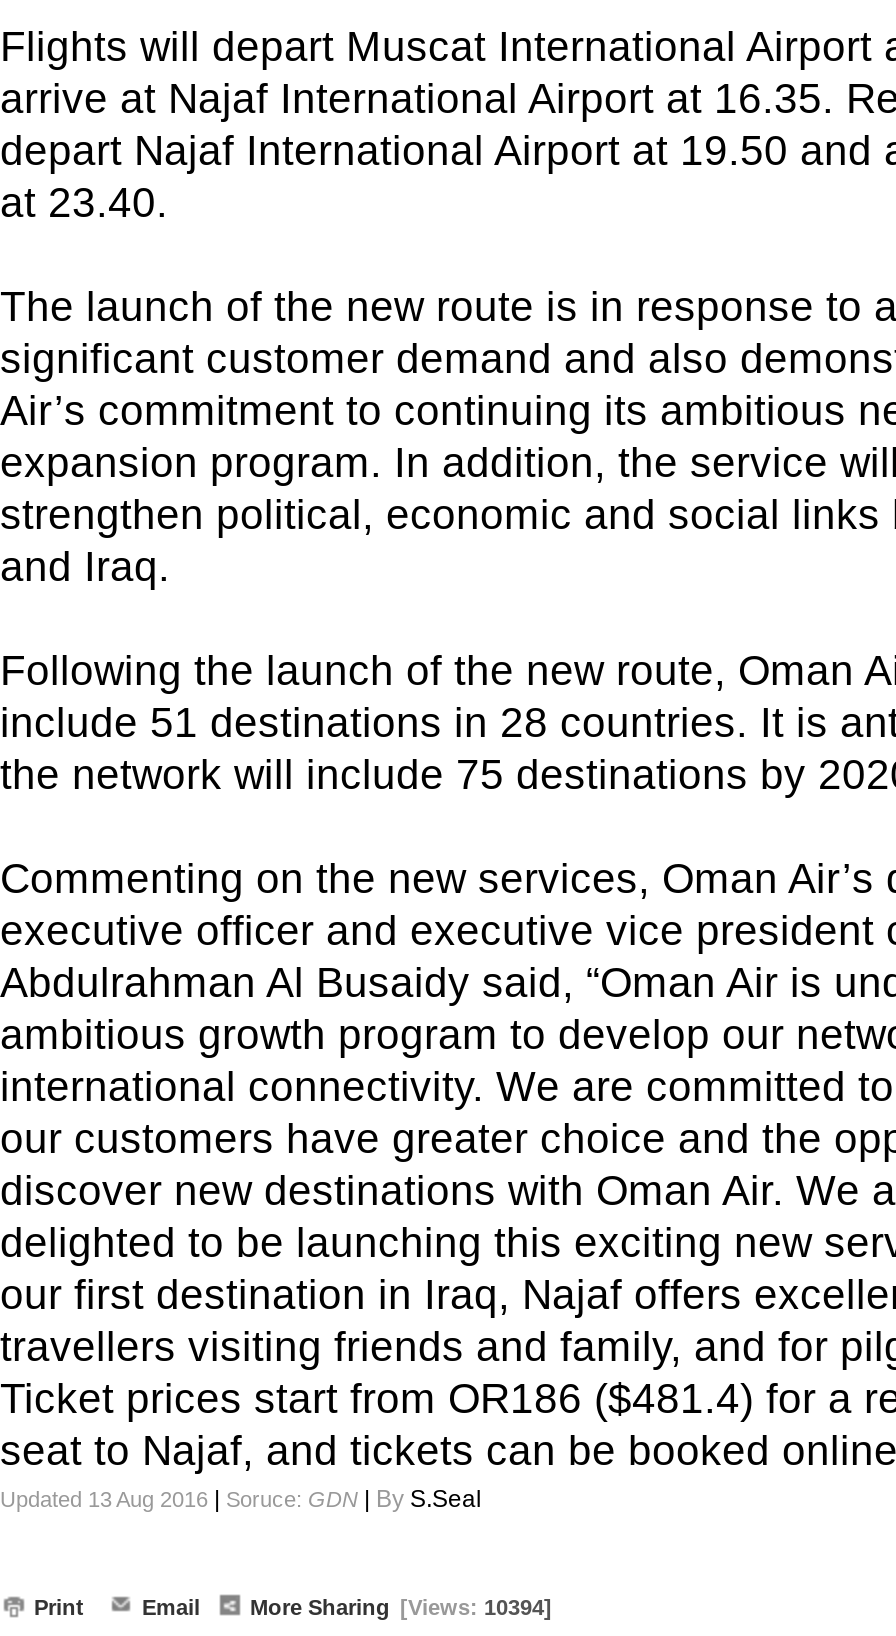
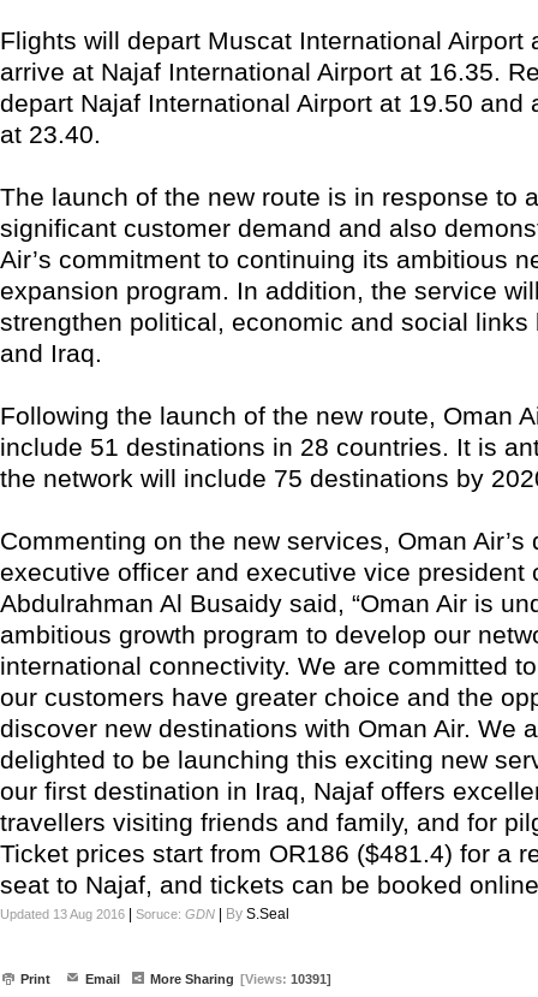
- More Sharing [Views: 10394]
+ More Sharing [Views: 10391]
